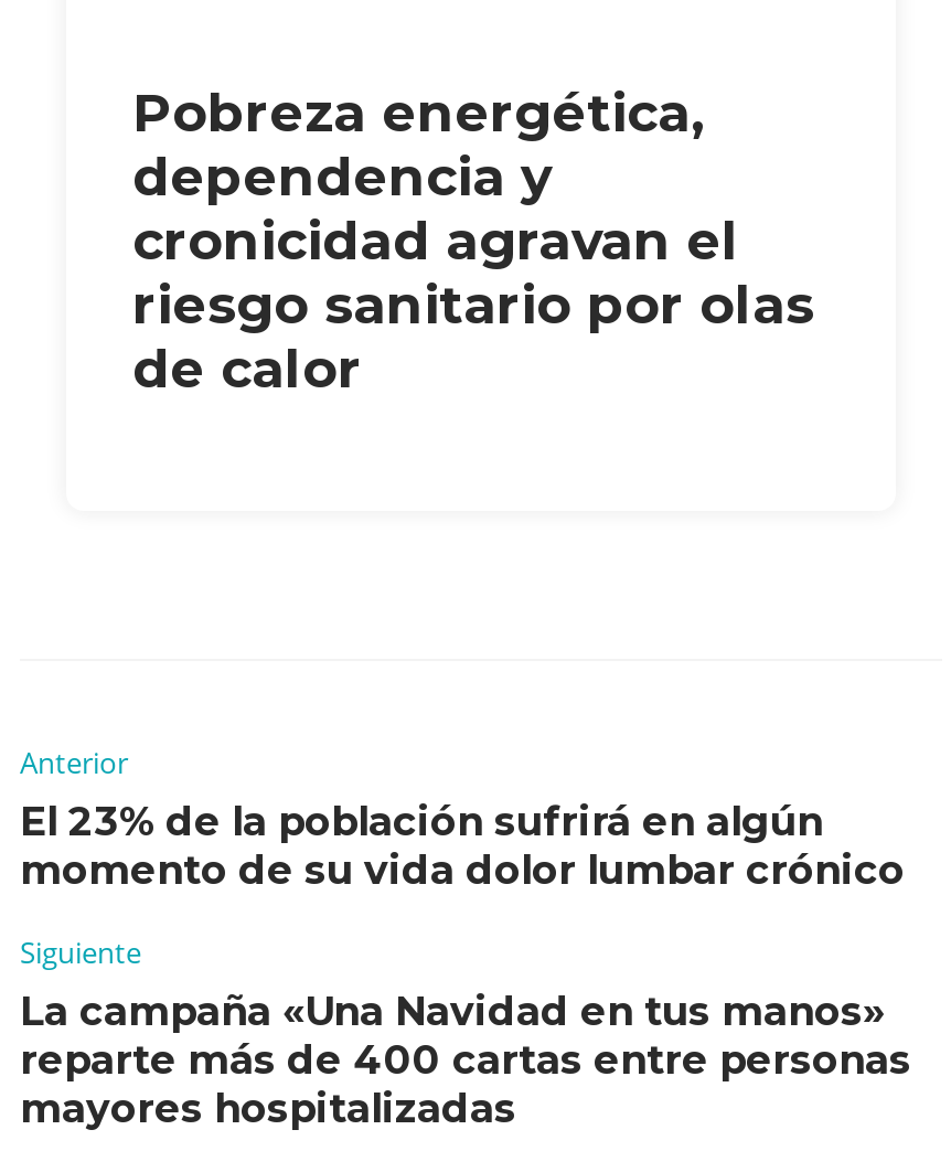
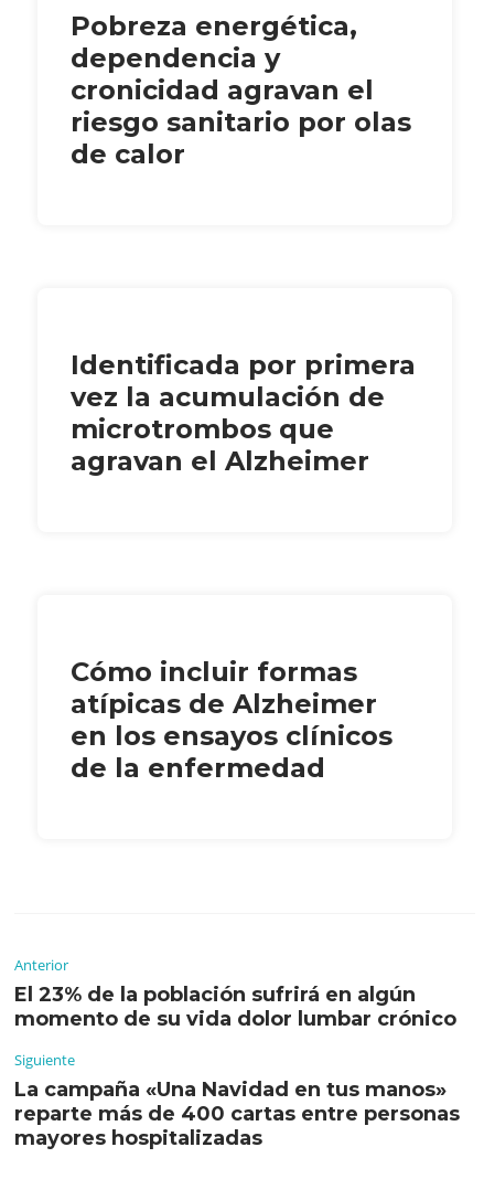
+ Identificada por primera
+ vez la acumulación de
+ microtrombos que
+ agravan el Alzheimer

+ Cómo incluir formas
+ atípicas de Alzheimer
+ en los ensayos clínicos
+ de la enfermedad
